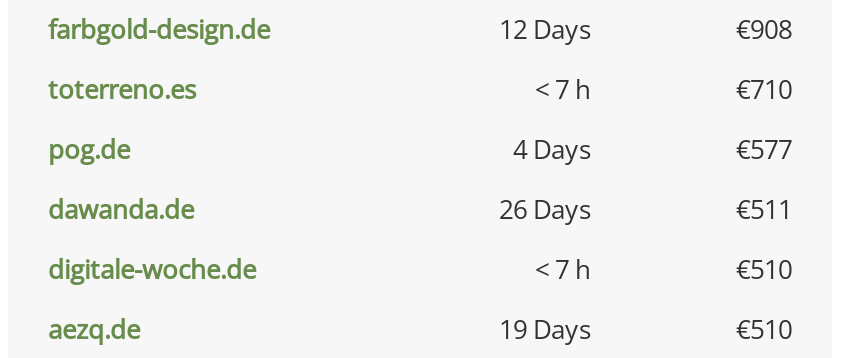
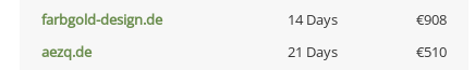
- 12 Days
+ 14 Days

- toterreno.es
- < 7 h
- €710
- pog.de
- 4 Days
- €577
- dawanda.de
- 26 Days
- €511
- digitale-woche.de
- < 7 h
- €510

- 19 Days
+ 21 Days
